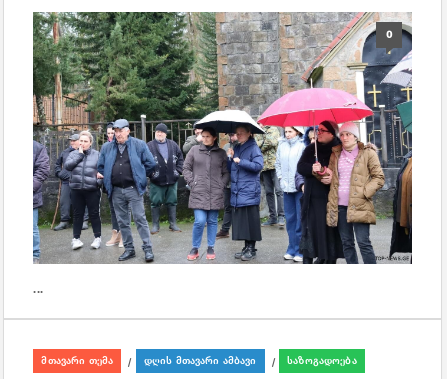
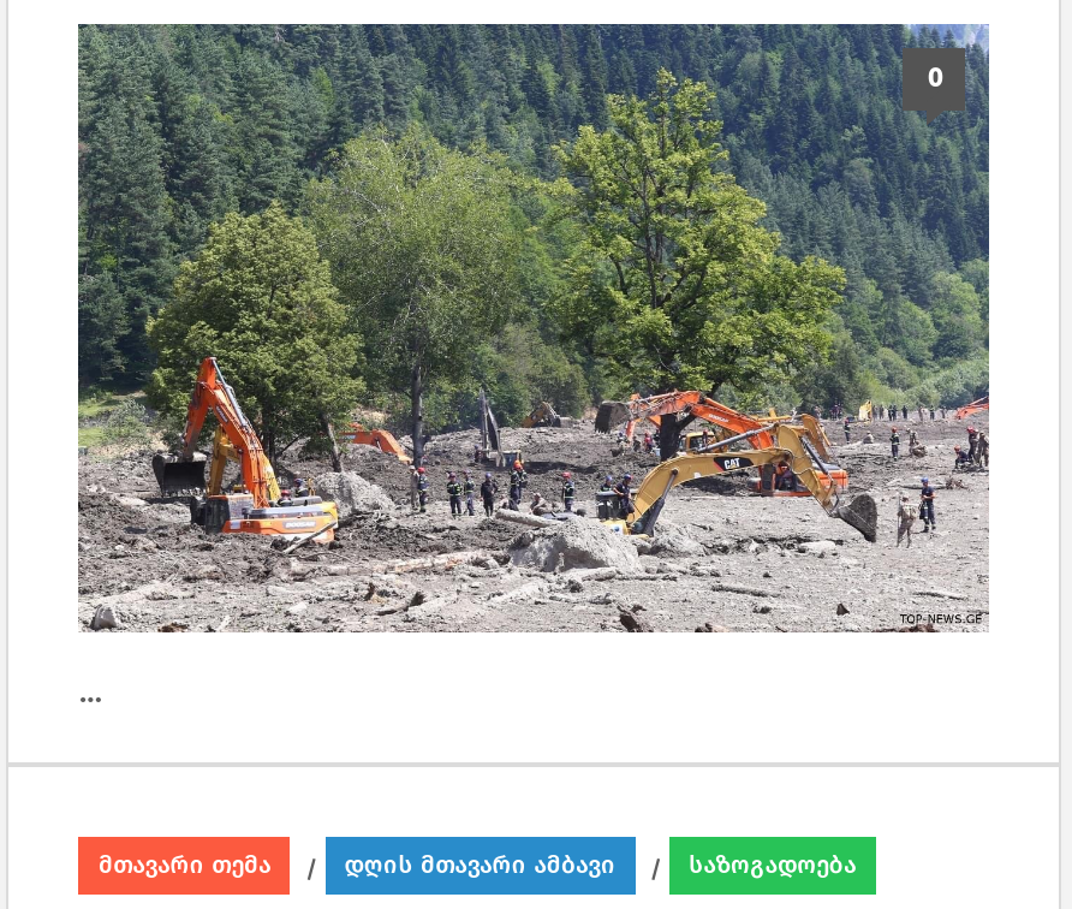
- [image]
+ [image]
